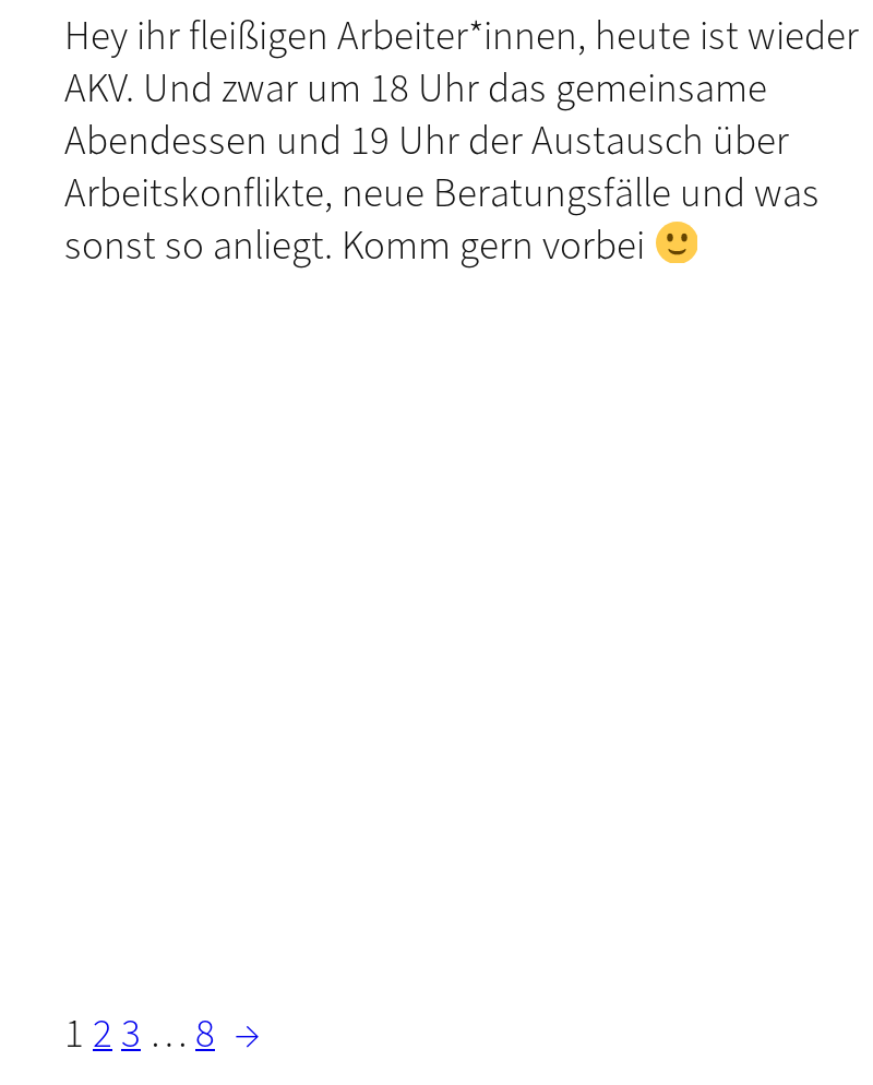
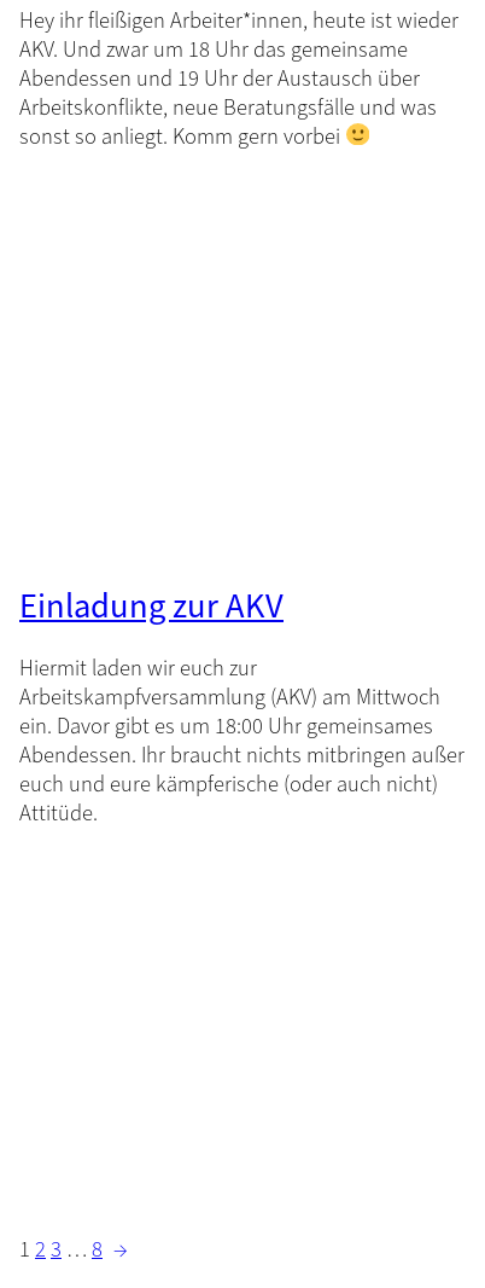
+ Einladung zur AKV
+ Hiermit laden wir euch zur
+ Arbeitskampfversammlung (AKV) am Mittwoch
+ ein. Davor gibt es um 18:00 Uhr gemeinsames
+ Abendessen. Ihr braucht nichts mitbringen außer
+ euch und eure kämpferische (oder auch nicht)
+ Attitüde.
